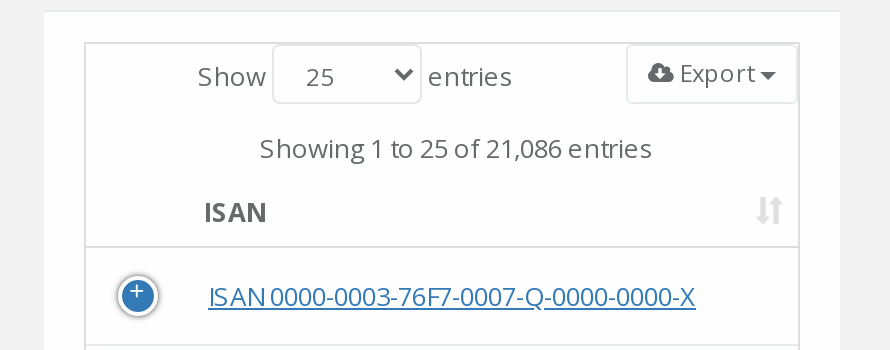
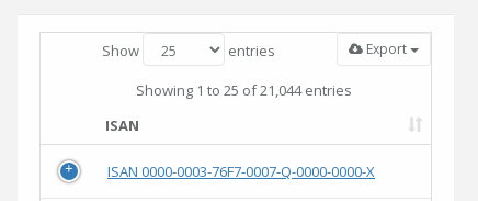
- Showing 1 to 25 of 21,086 entries
+ Showing 1 to 25 of 21,044 entries
